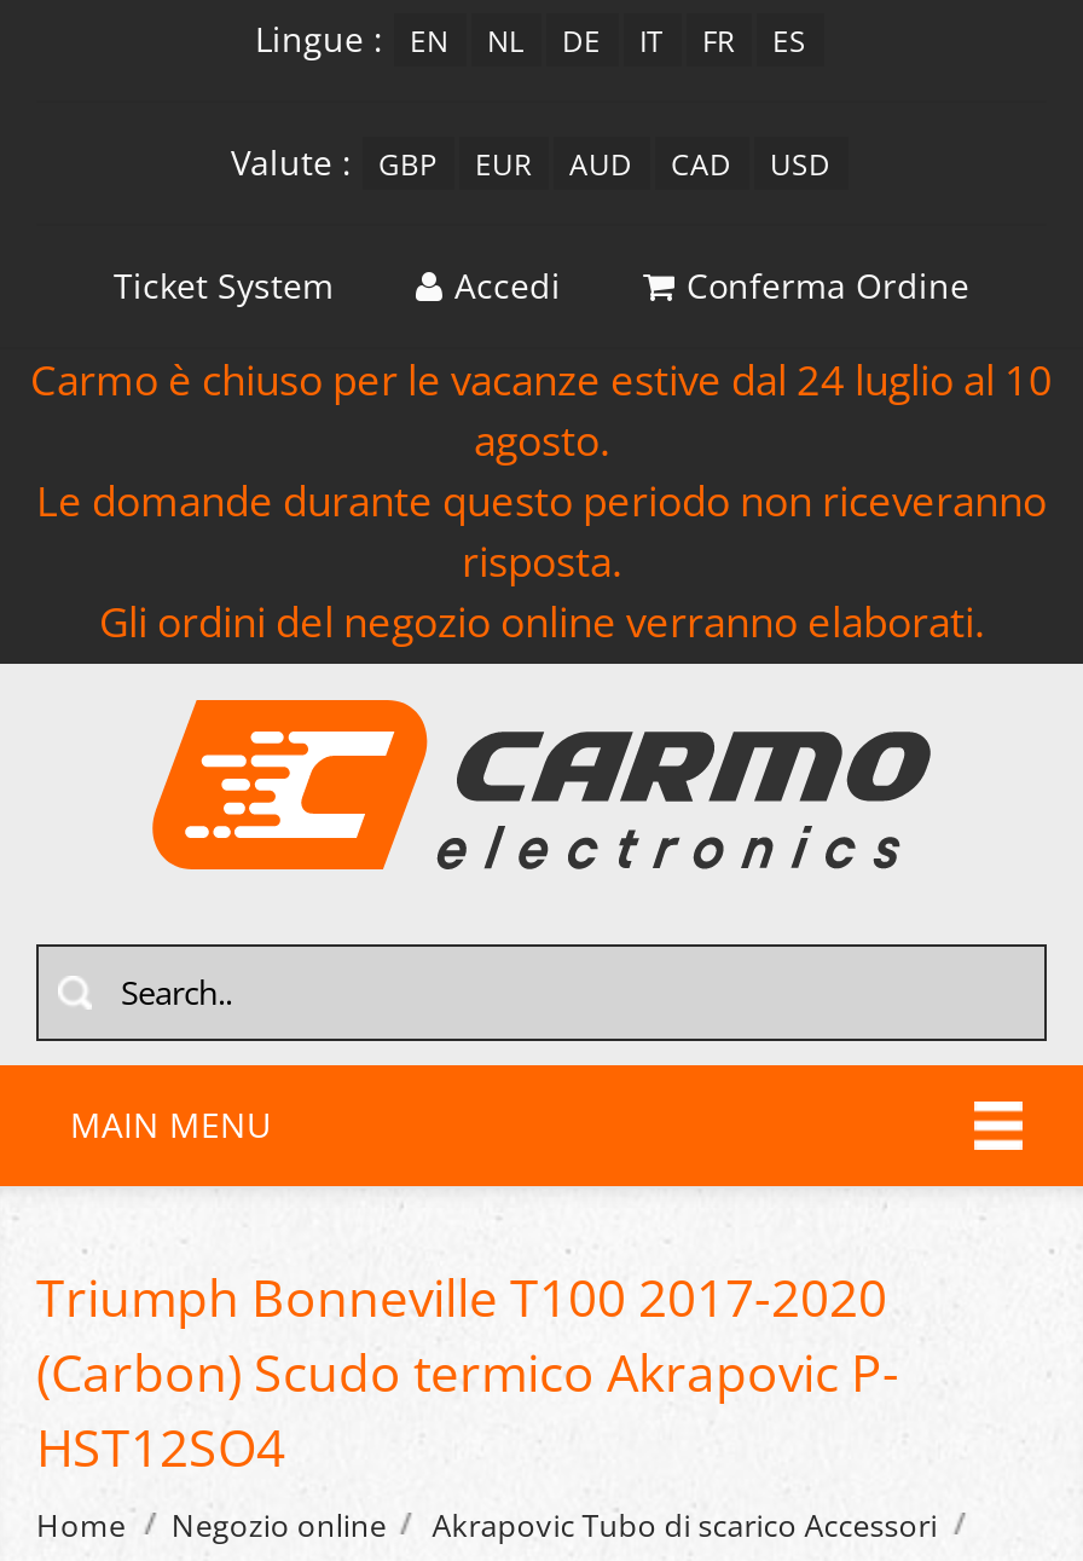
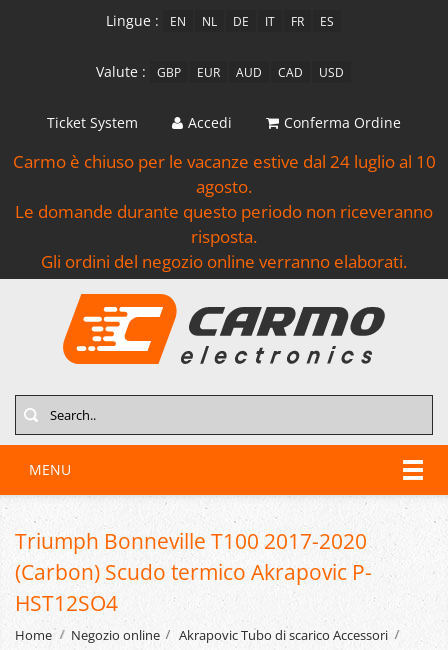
- MAIN MENU
+ MENU
